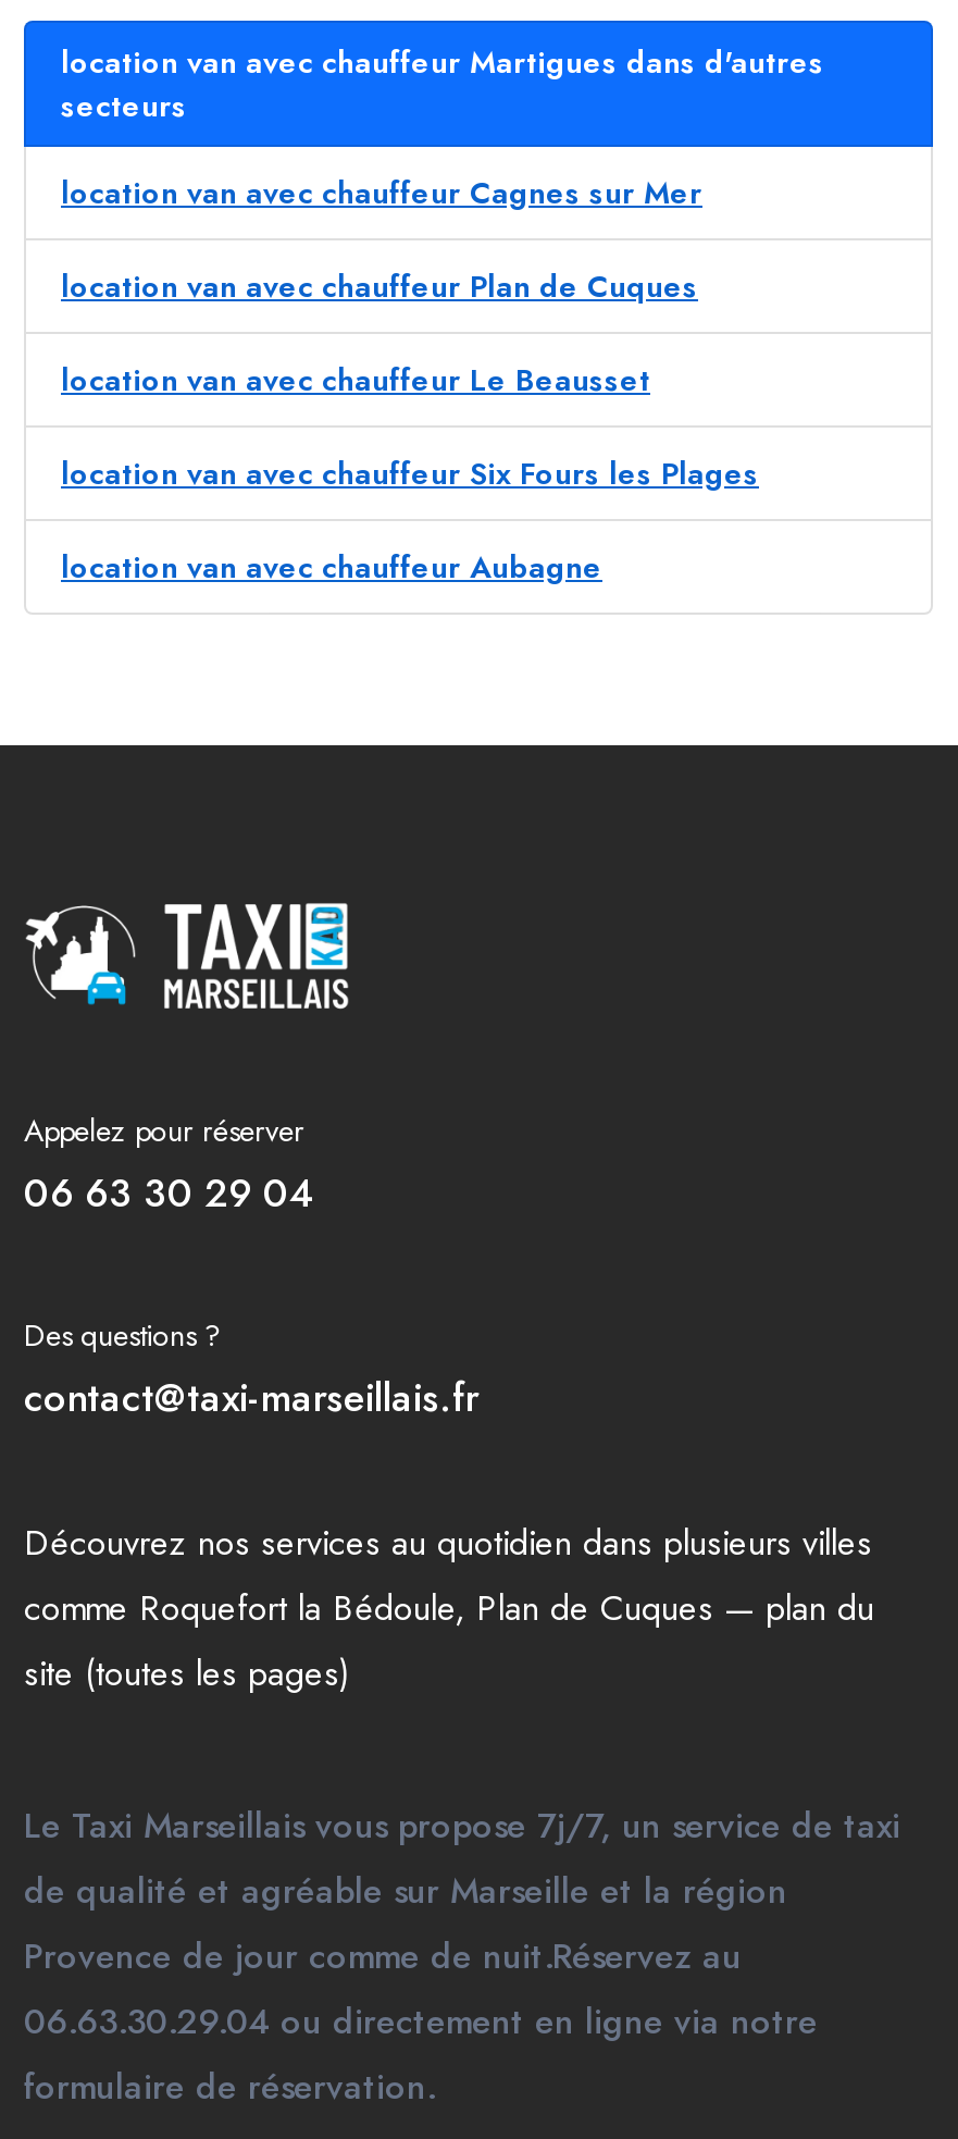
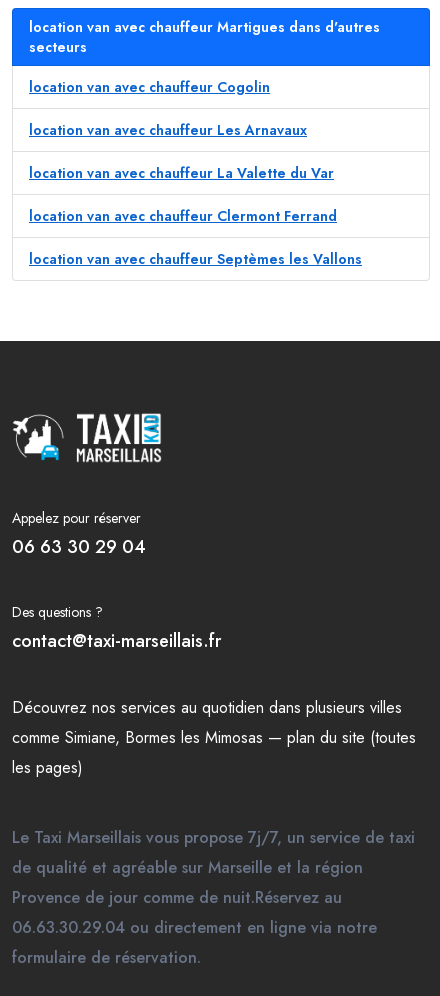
- location van avec chauffeur Cagnes sur Mer
+ location van avec chauffeur Cogolin

- location van avec chauffeur Plan de Cuques
+ location van avec chauffeur Les Arnavaux

- location van avec chauffeur Le Beausset
+ location van avec chauffeur La Valette du Var

- location van avec chauffeur Six Fours les Plages
+ location van avec chauffeur Clermont Ferrand

- location van avec chauffeur Aubagne
+ location van avec chauffeur Septèmes les Vallons

- comme Roquefort la Bédoule, Plan de Cuques — plan du
- site (toutes les pages)
+ comme Simiane, Bormes les Mimosas — plan du site (toutes
+ les pages)
